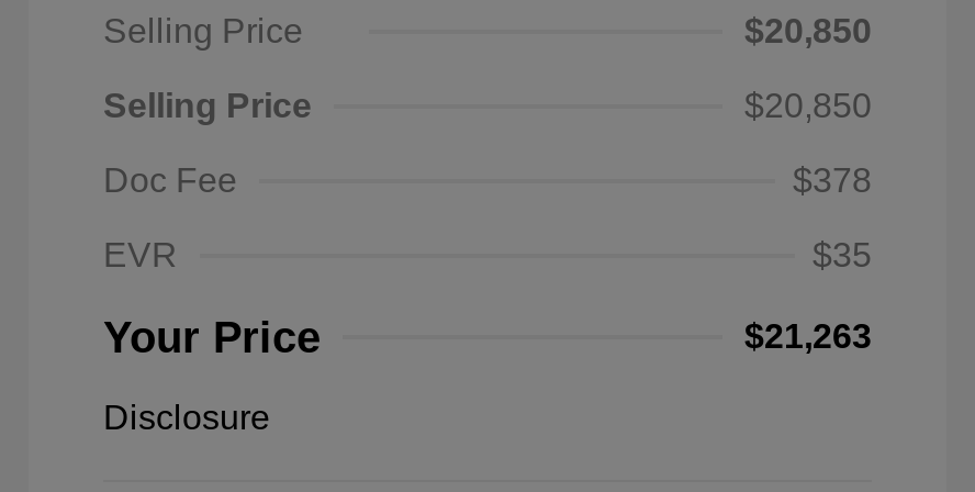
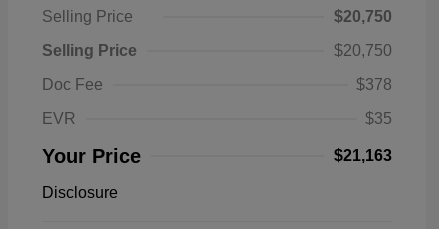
- $20,850
+ $20,750

- $20,850
+ $20,750

- $21,263
+ $21,163
